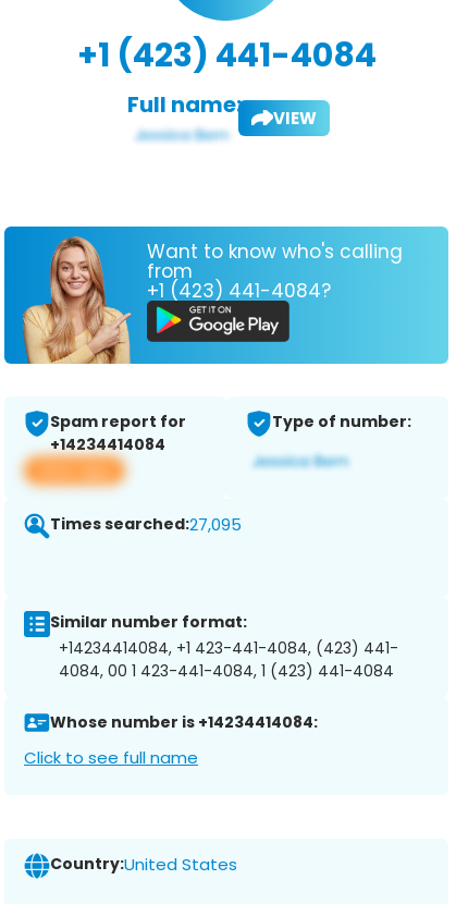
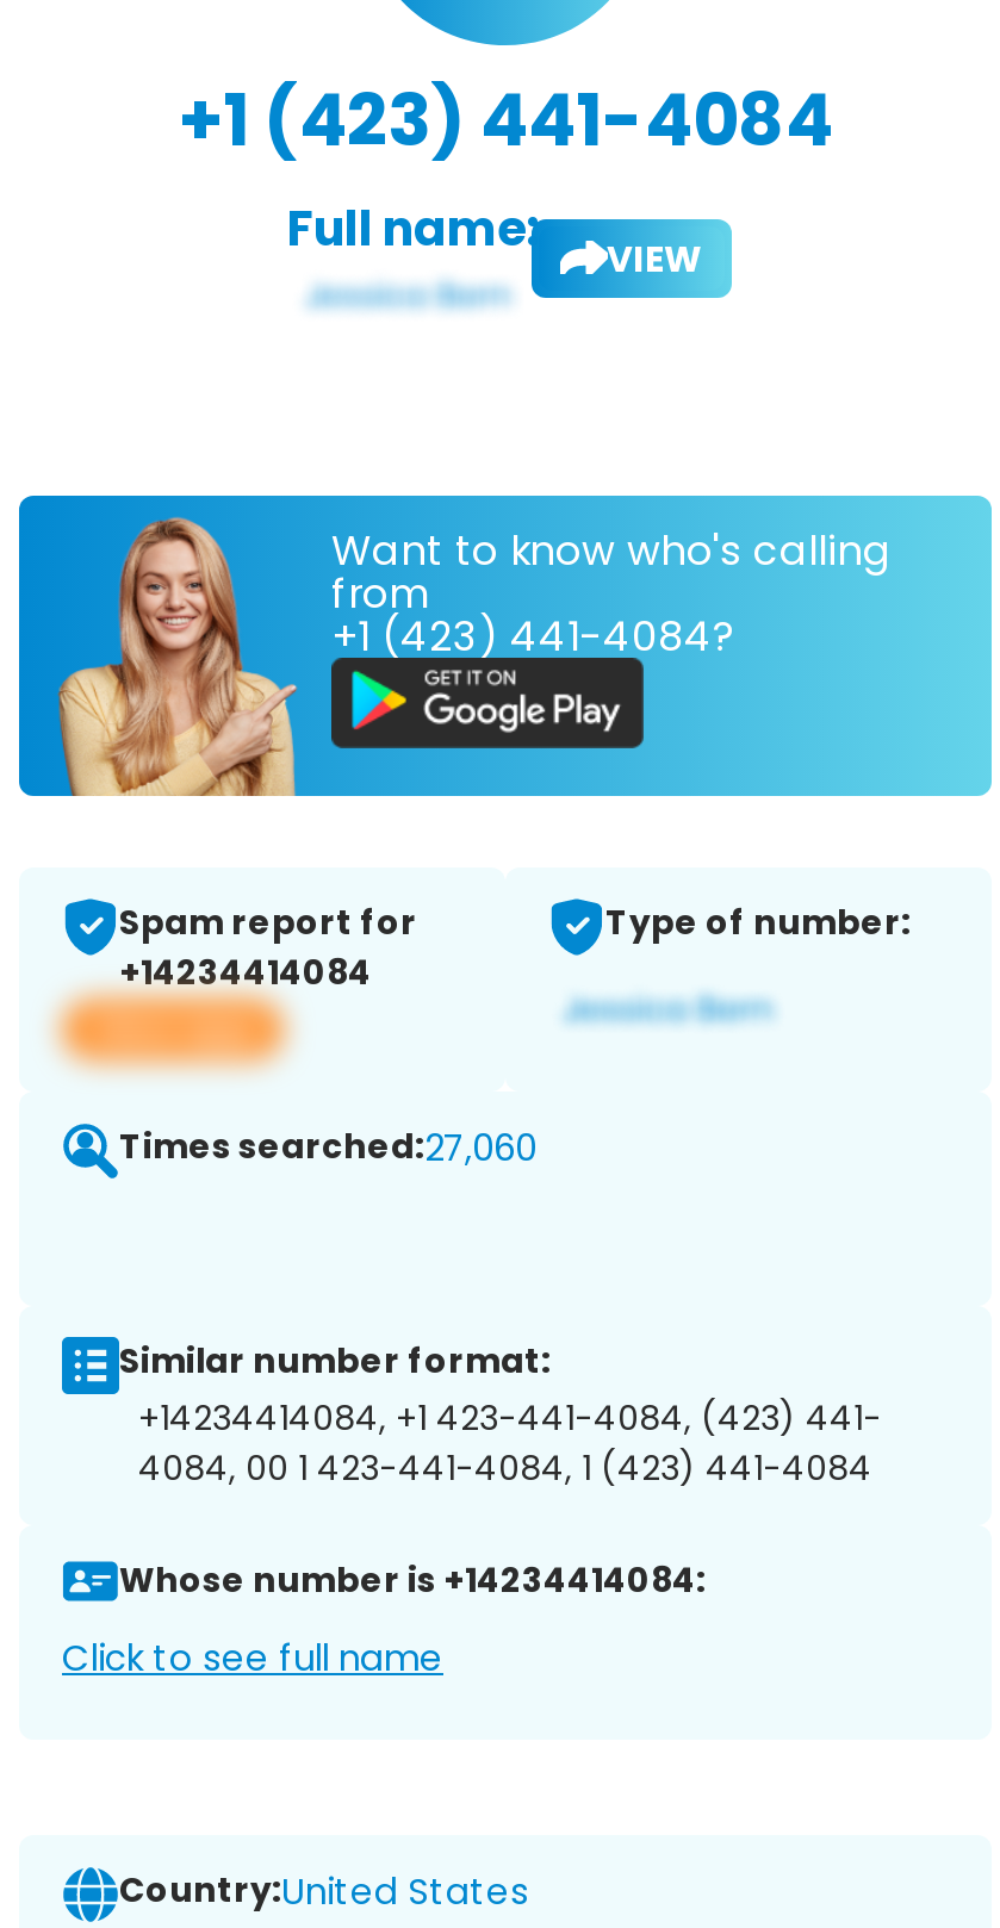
- Times searched:27,095
+ Times searched:27,060
